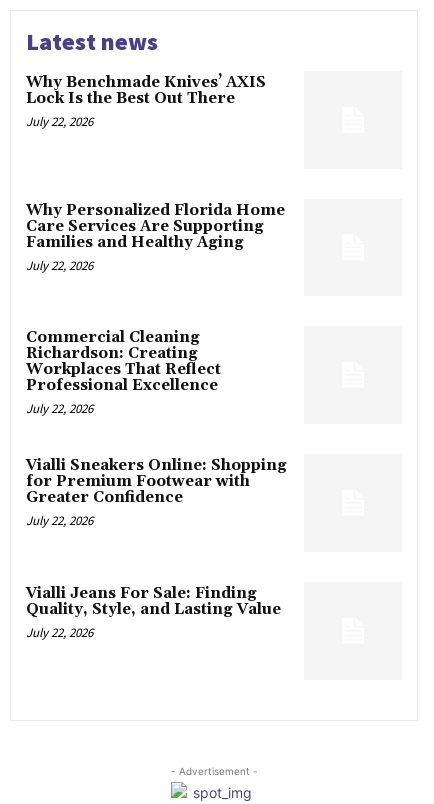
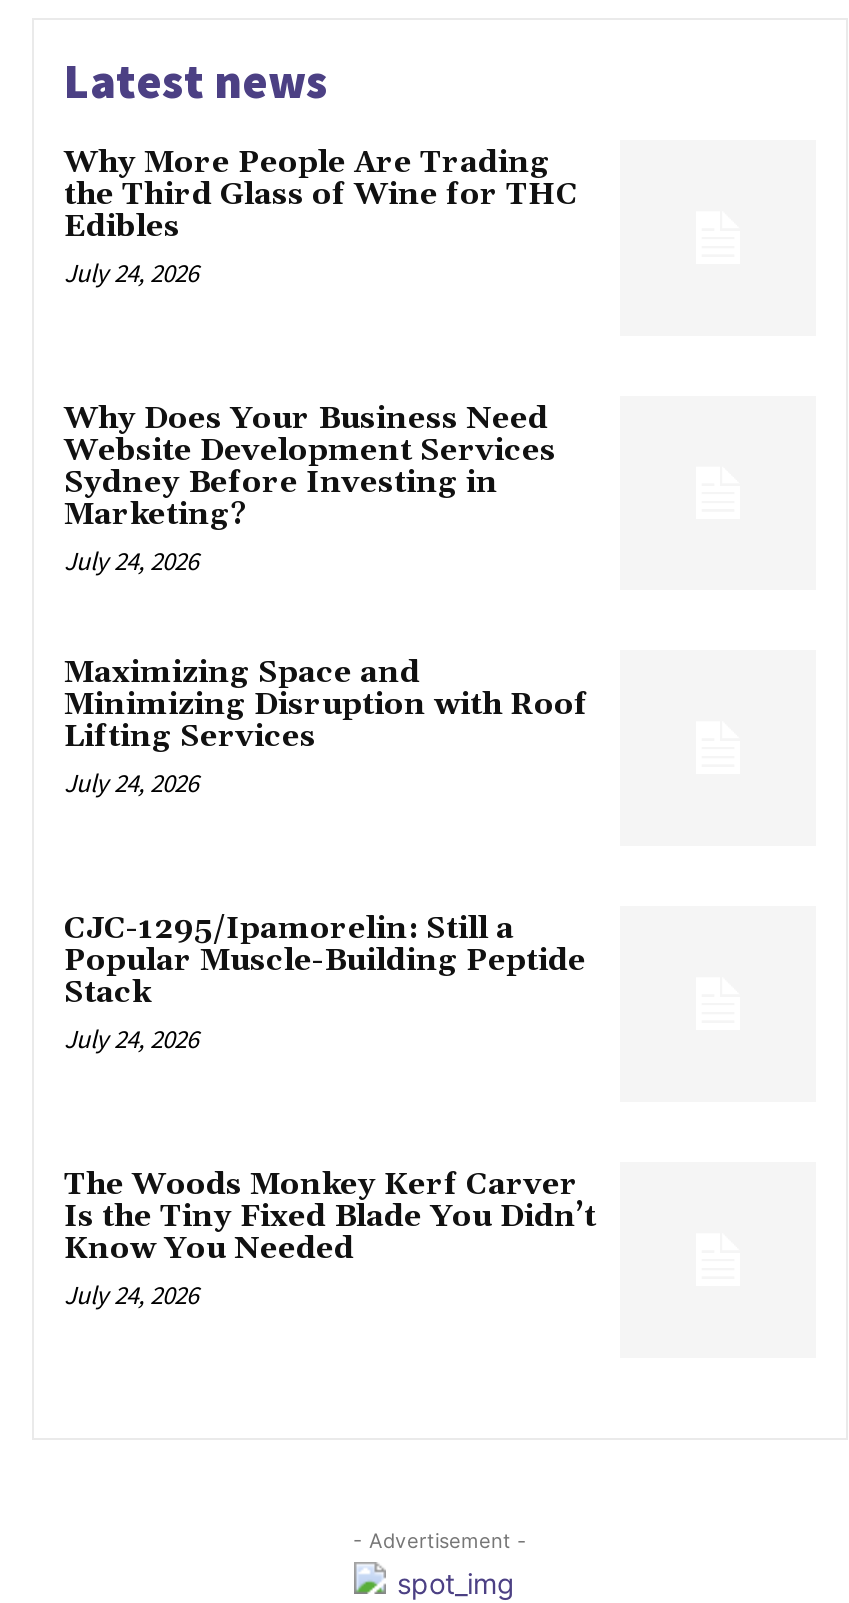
- Why Benchmade Knives’ AXIS
- Lock Is the Best Out There
- July 22, 2026
+ Why More People Are Trading
+ the Third Glass of Wine for THC
+ Edibles
+ July 24, 2026

- Why Personalized Florida Home
- Care Services Are Supporting
- Families and Healthy Aging
- July 22, 2026
+ Why Does Your Business Need
+ Website Development Services
+ Sydney Before Investing in
+ Marketing?
+ July 24, 2026

- Commercial Cleaning
- Richardson: Creating
- Workplaces That Reflect
- Professional Excellence
- July 22, 2026
+ Maximizing Space and
+ Minimizing Disruption with Roof
+ Lifting Services
+ July 24, 2026

- Vialli Sneakers Online: Shopping
- for Premium Footwear with
- Greater Confidence
- July 22, 2026
+ CJC-1295/Ipamorelin: Still a
+ Popular Muscle-Building Peptide
+ Stack
+ July 24, 2026

- Vialli Jeans For Sale: Finding
- Quality, Style, and Lasting Value
- July 22, 2026
+ The Woods Monkey Kerf Carver
+ Is the Tiny Fixed Blade You Didn’t
+ Know You Needed
+ July 24, 2026
